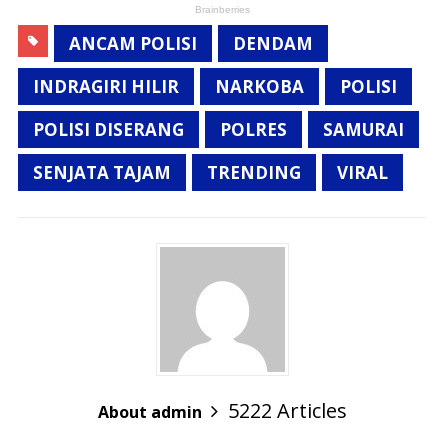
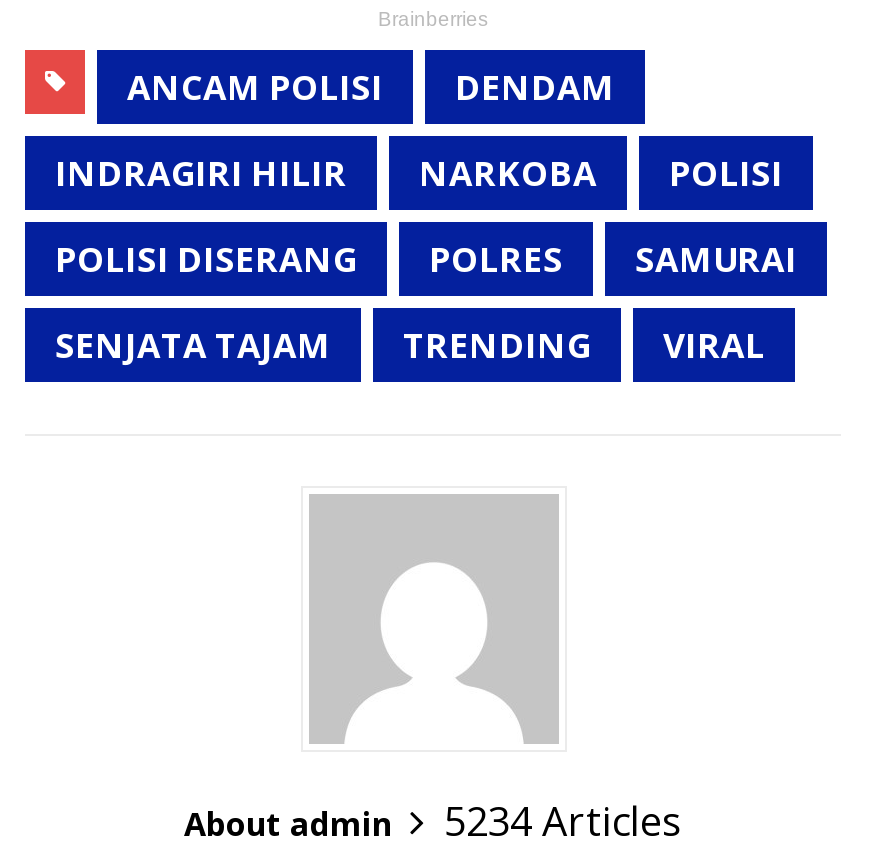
- About admin 5222 Articles
+ About admin 5234 Articles
